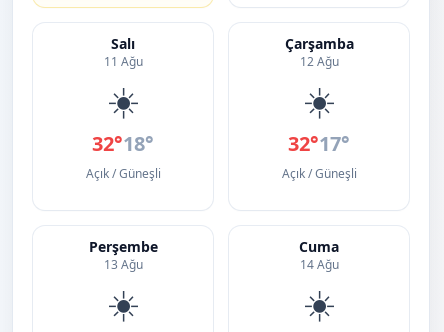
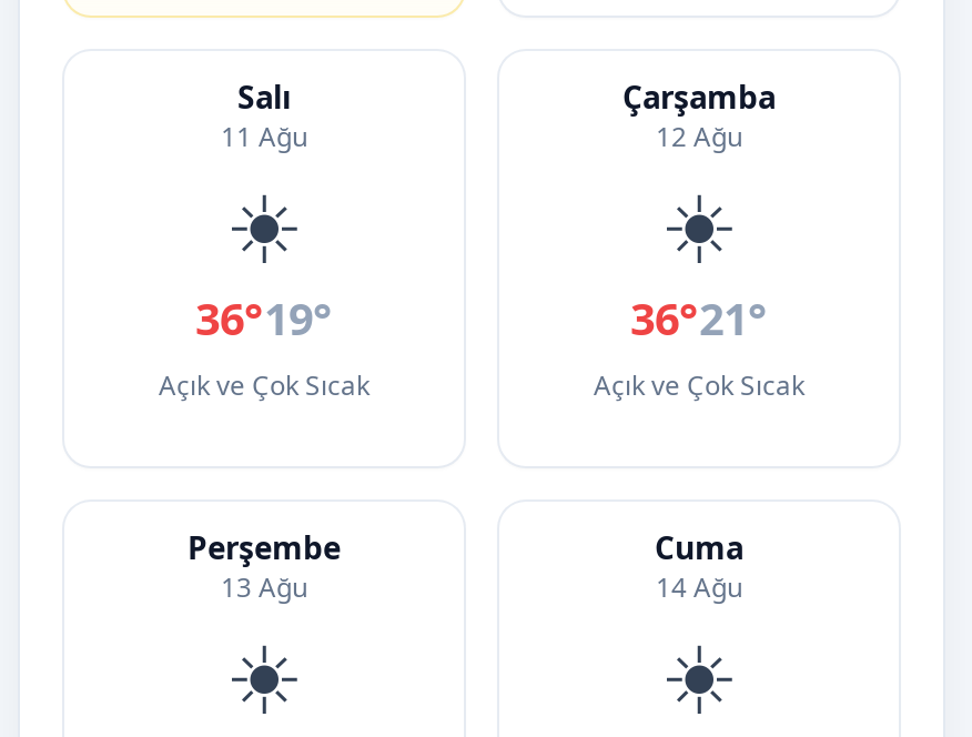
- 32°18°
- Açık / Güneşli
+ 36°19°
+ Açık ve Çok Sıcak

- 32°17°
- Açık / Güneşli
+ 36°21°
+ Açık ve Çok Sıcak
